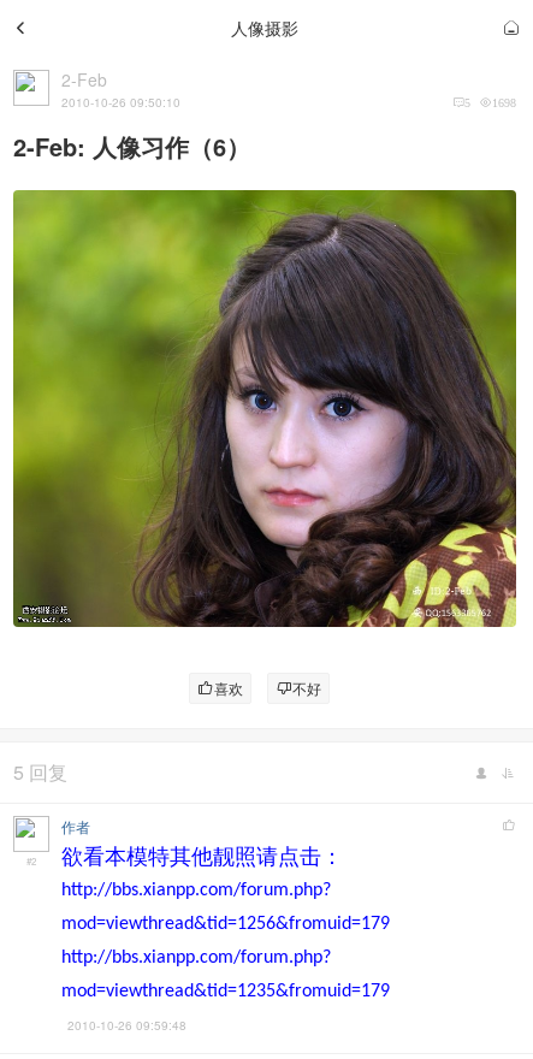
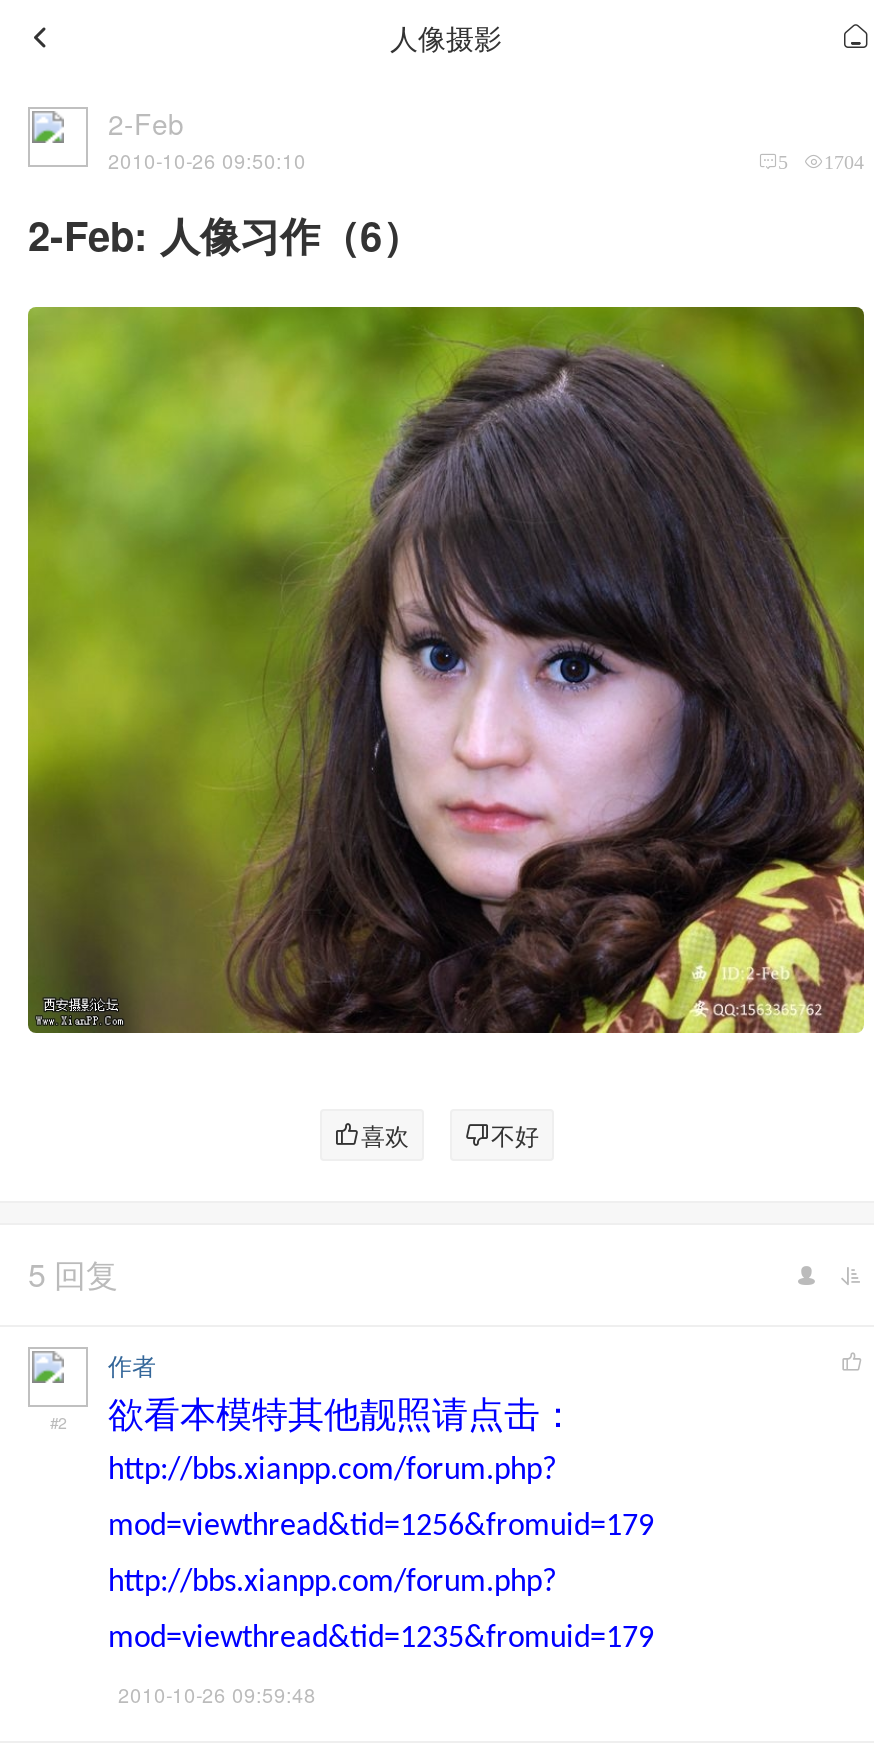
- 5 1698
+ 5 1704
